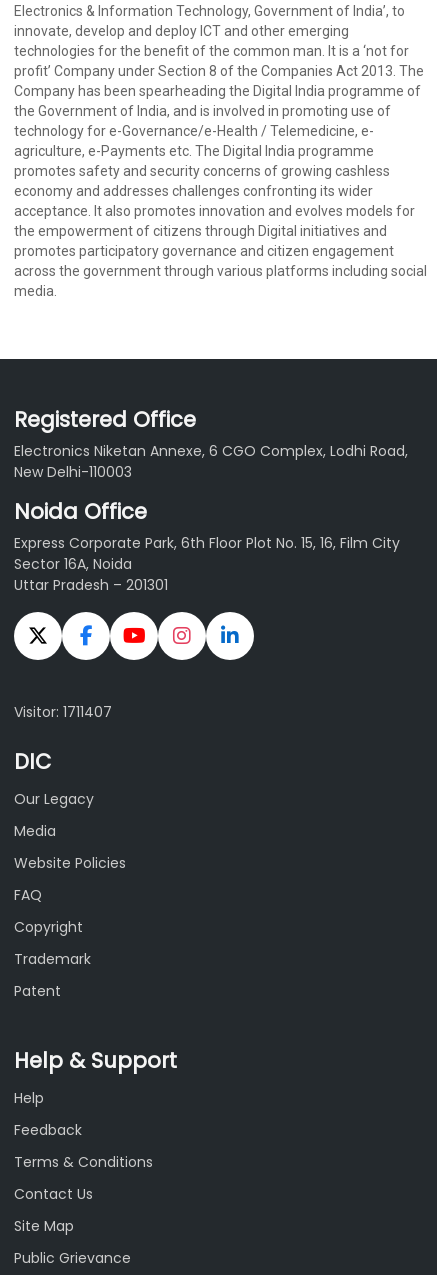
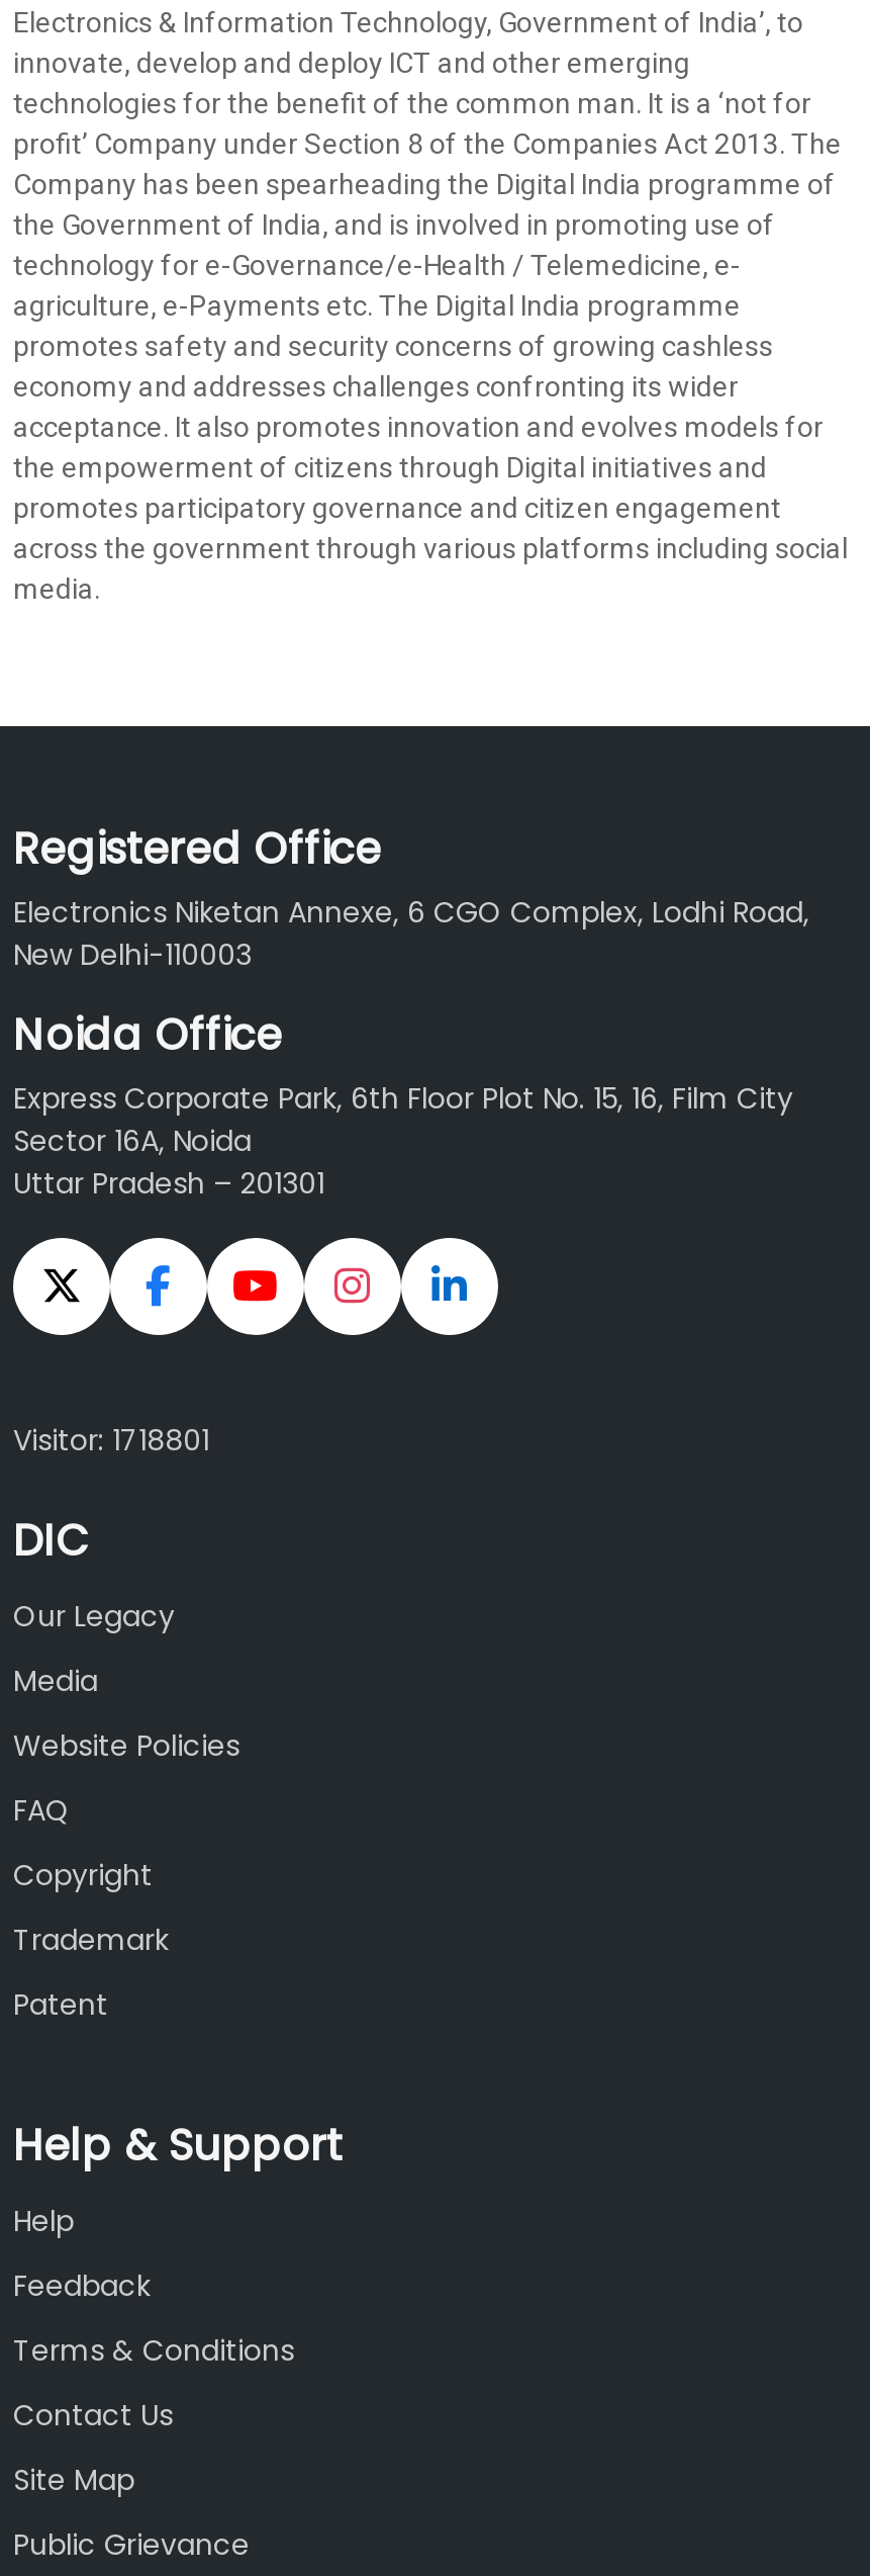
- Visitor: 1711407
+ Visitor: 1718801
